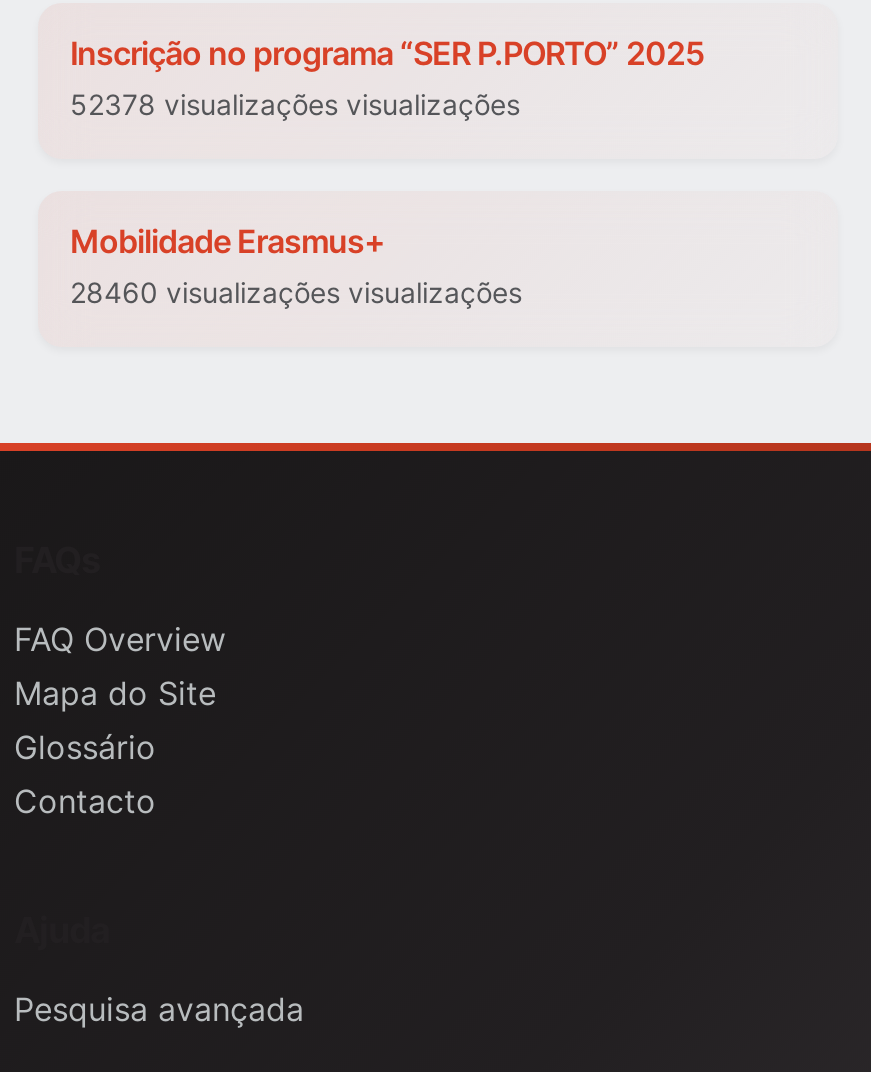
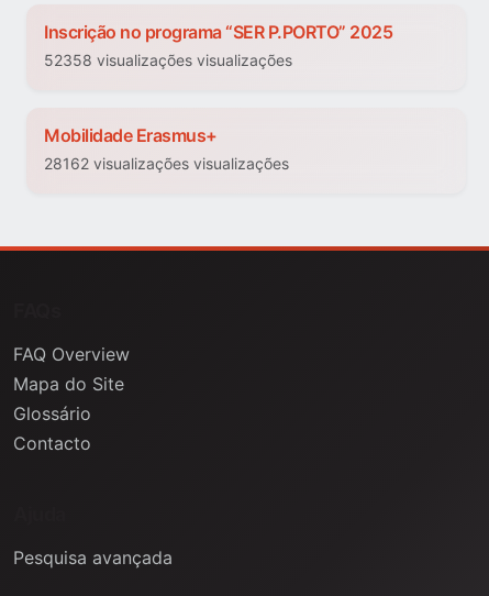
- 52378 visualizações visualizações
+ 52358 visualizações visualizações

- 28460 visualizações visualizações
+ 28162 visualizações visualizações
